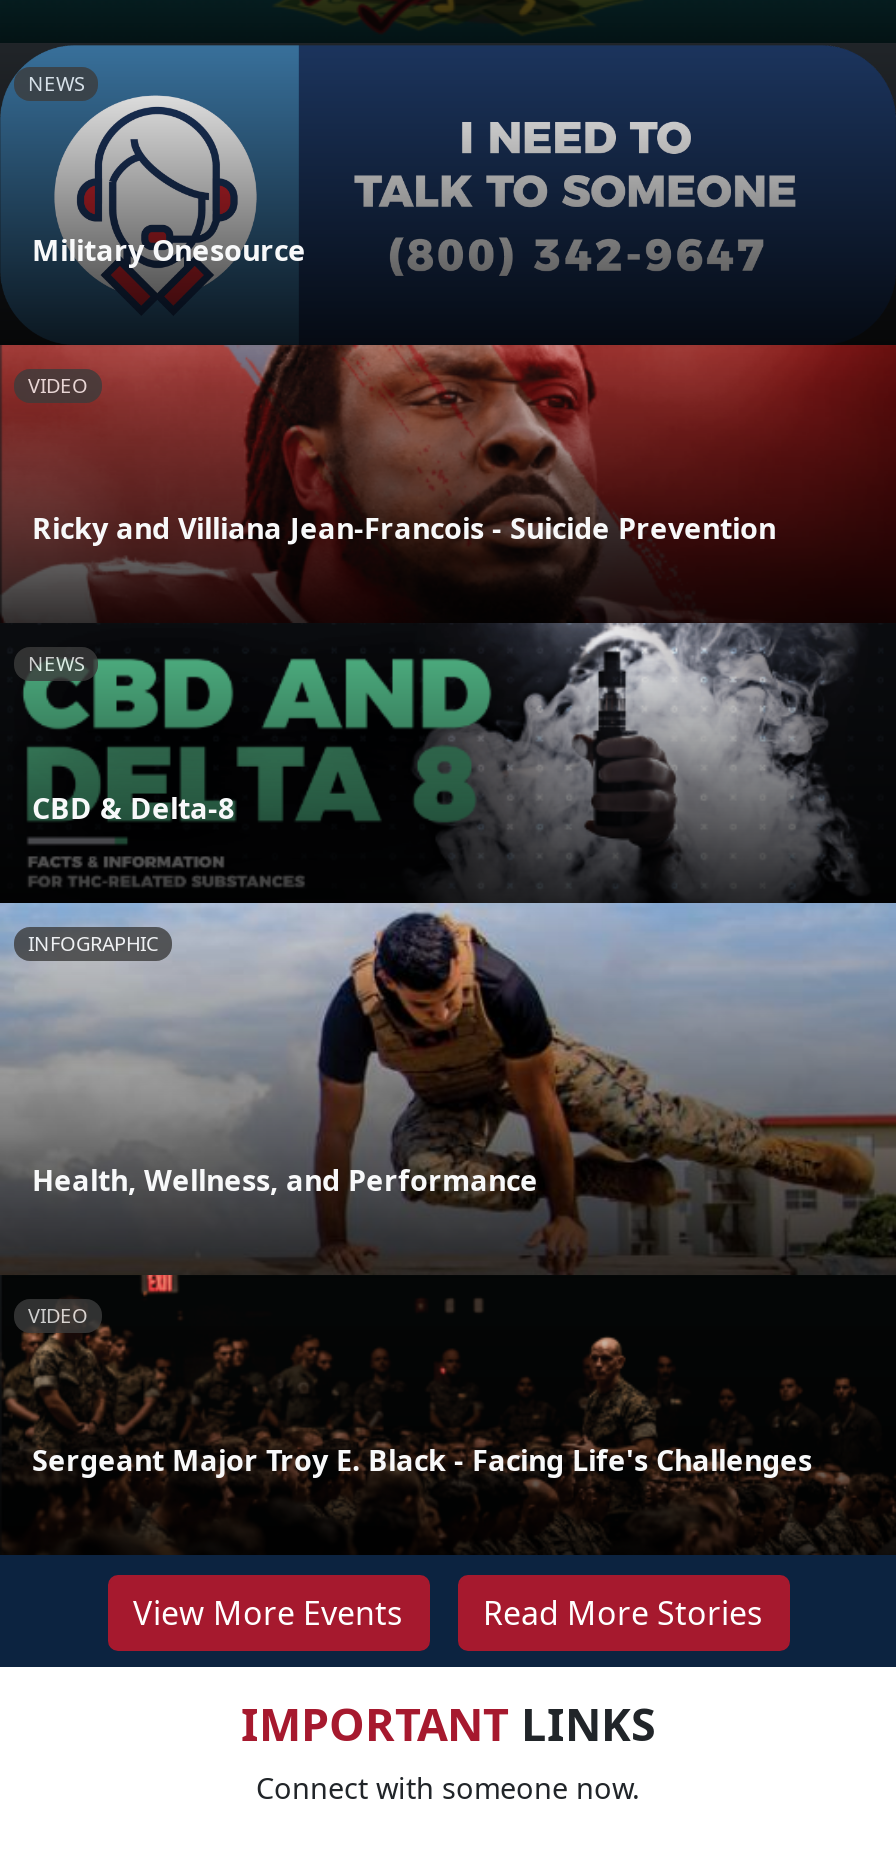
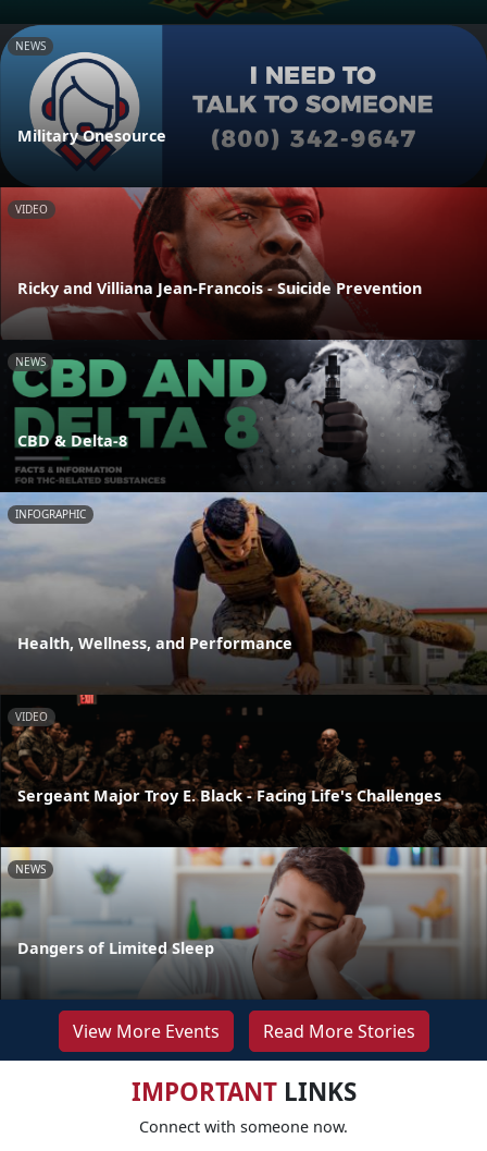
+ [image]
+ NEWS

+ Dangers of Limited Sleep
